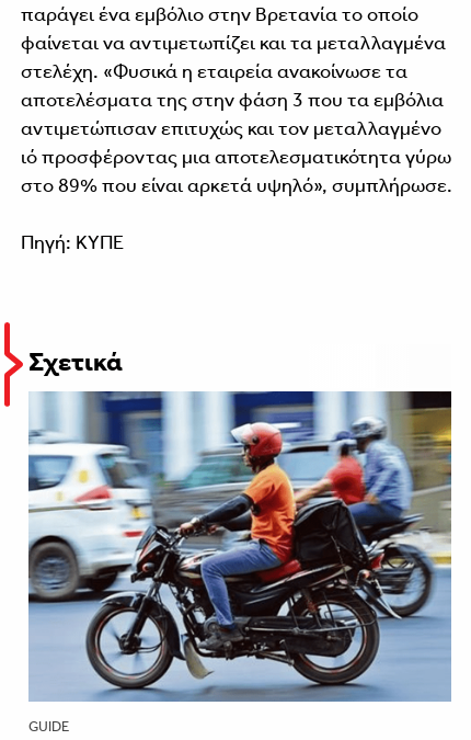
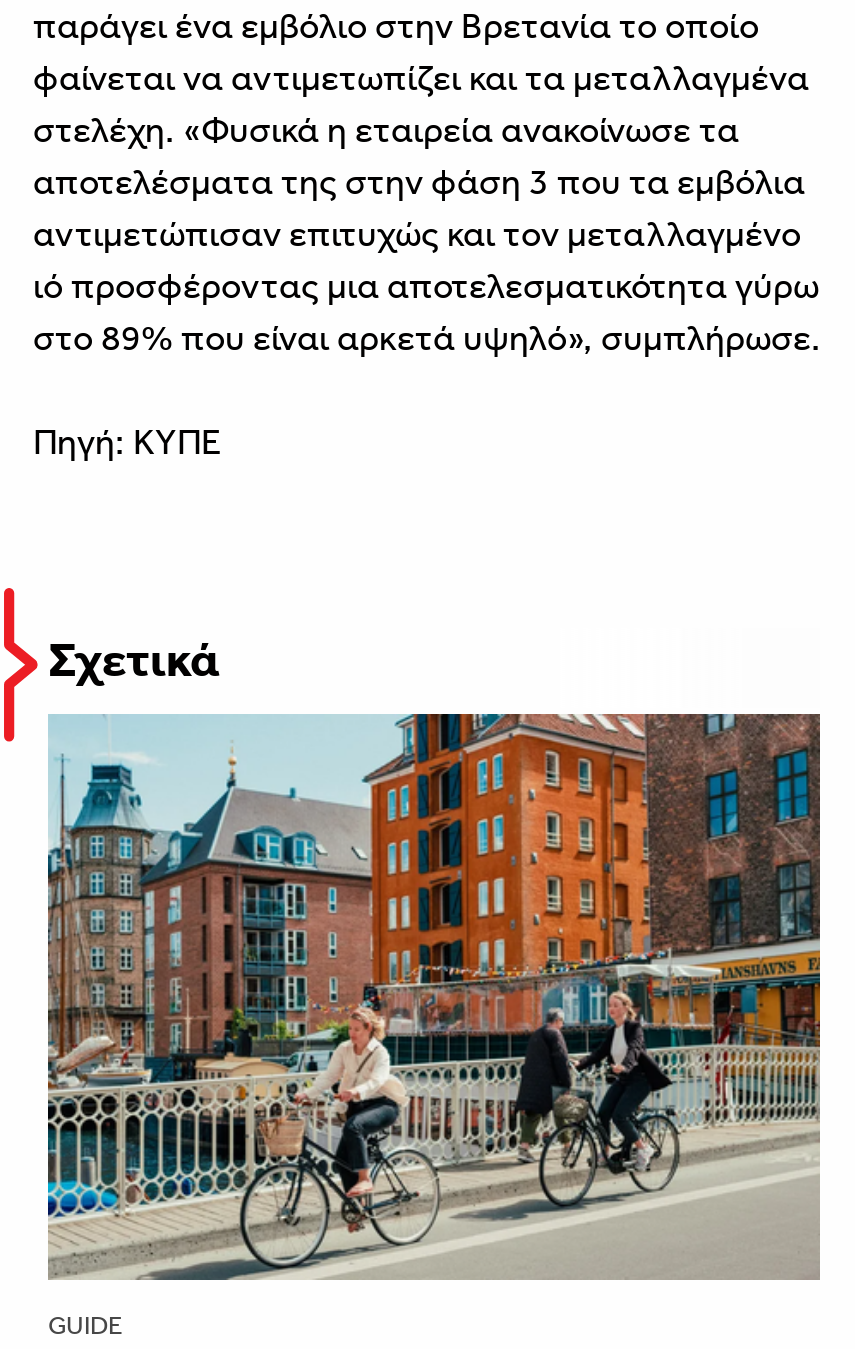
- [image]
+ [image]
